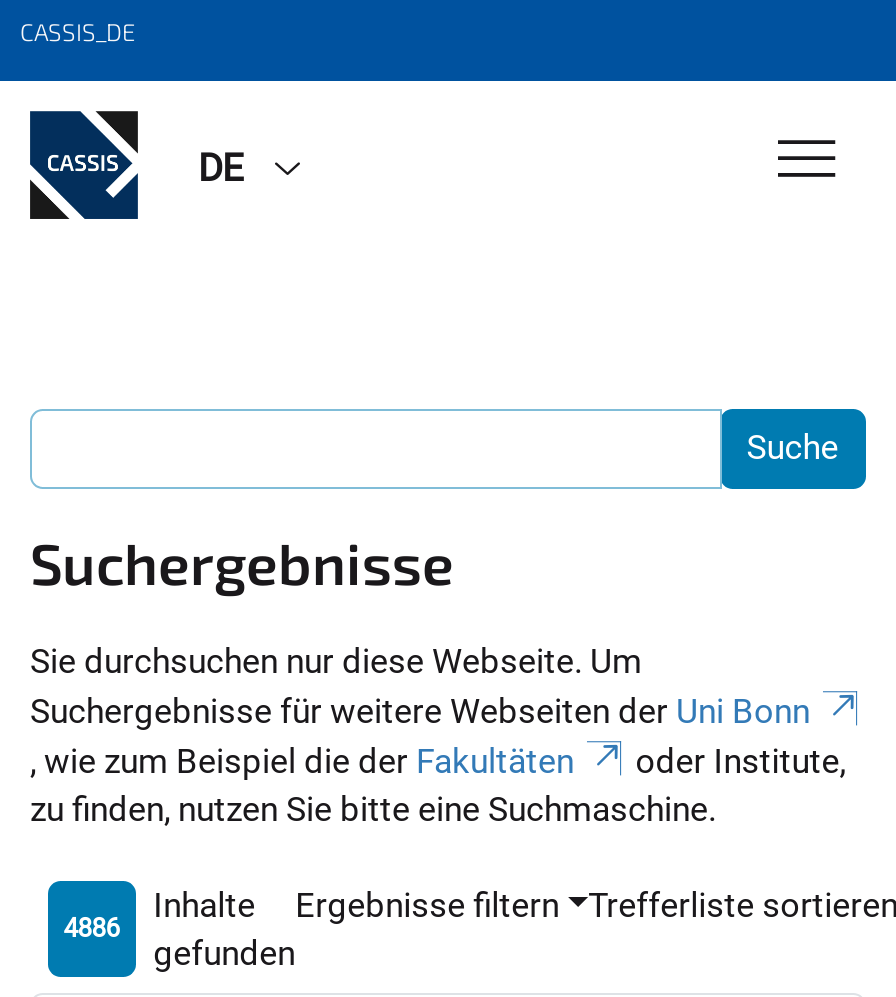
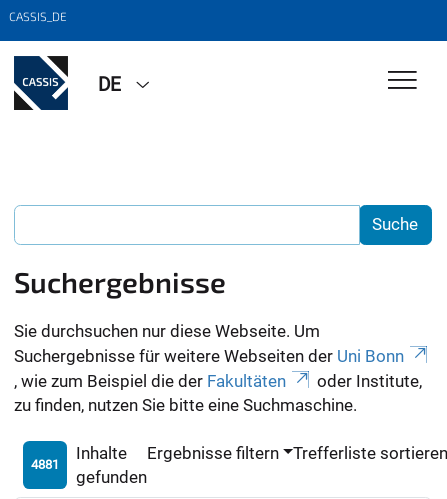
- 4886
+ 4881
